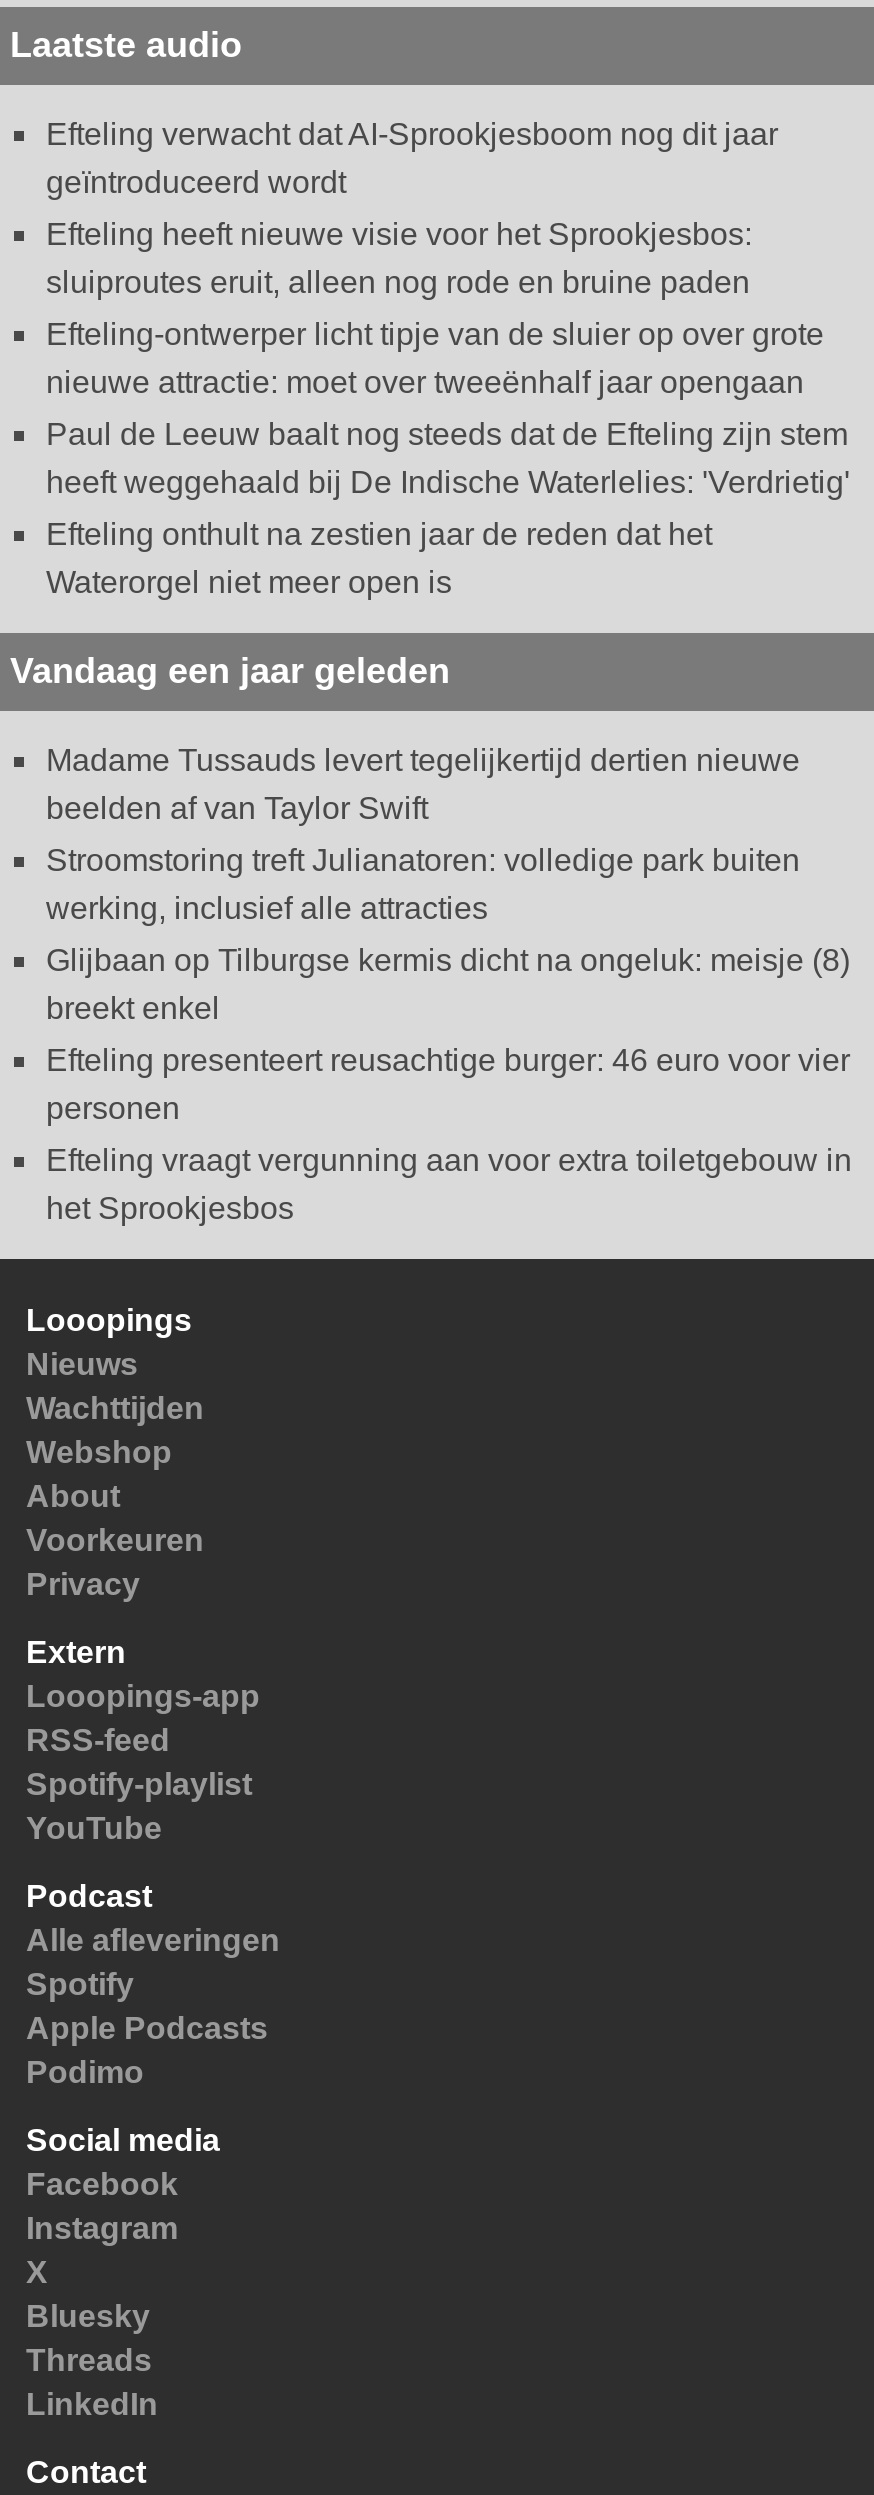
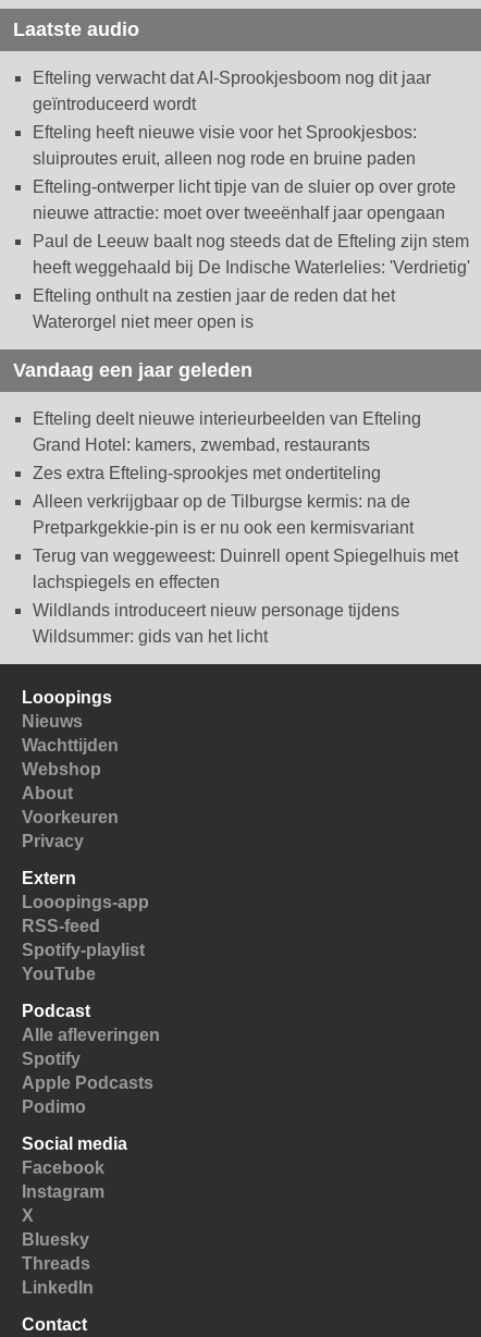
- Madame Tussauds levert tegelijkertijd dertien nieuwe
- beelden af van Taylor Swift
+ Efteling deelt nieuwe interieurbeelden van Efteling
+ Grand Hotel: kamers, zwembad, restaurants

- Stroomstoring treft Julianatoren: volledige park buiten
- werking, inclusief alle attracties
+ Zes extra Efteling-sprookjes met ondertiteling

- Glijbaan op Tilburgse kermis dicht na ongeluk: meisje (8)
- breekt enkel
+ Alleen verkrijgbaar op de Tilburgse kermis: na de
+ Pretparkgekkie-pin is er nu ook een kermisvariant

- Efteling presenteert reusachtige burger: 46 euro voor vier
- personen
+ Terug van weggeweest: Duinrell opent Spiegelhuis met
+ lachspiegels en effecten

- Efteling vraagt vergunning aan voor extra toiletgebouw in
- het Sprookjesbos
+ Wildlands introduceert nieuw personage tijdens
+ Wildsummer: gids van het licht
